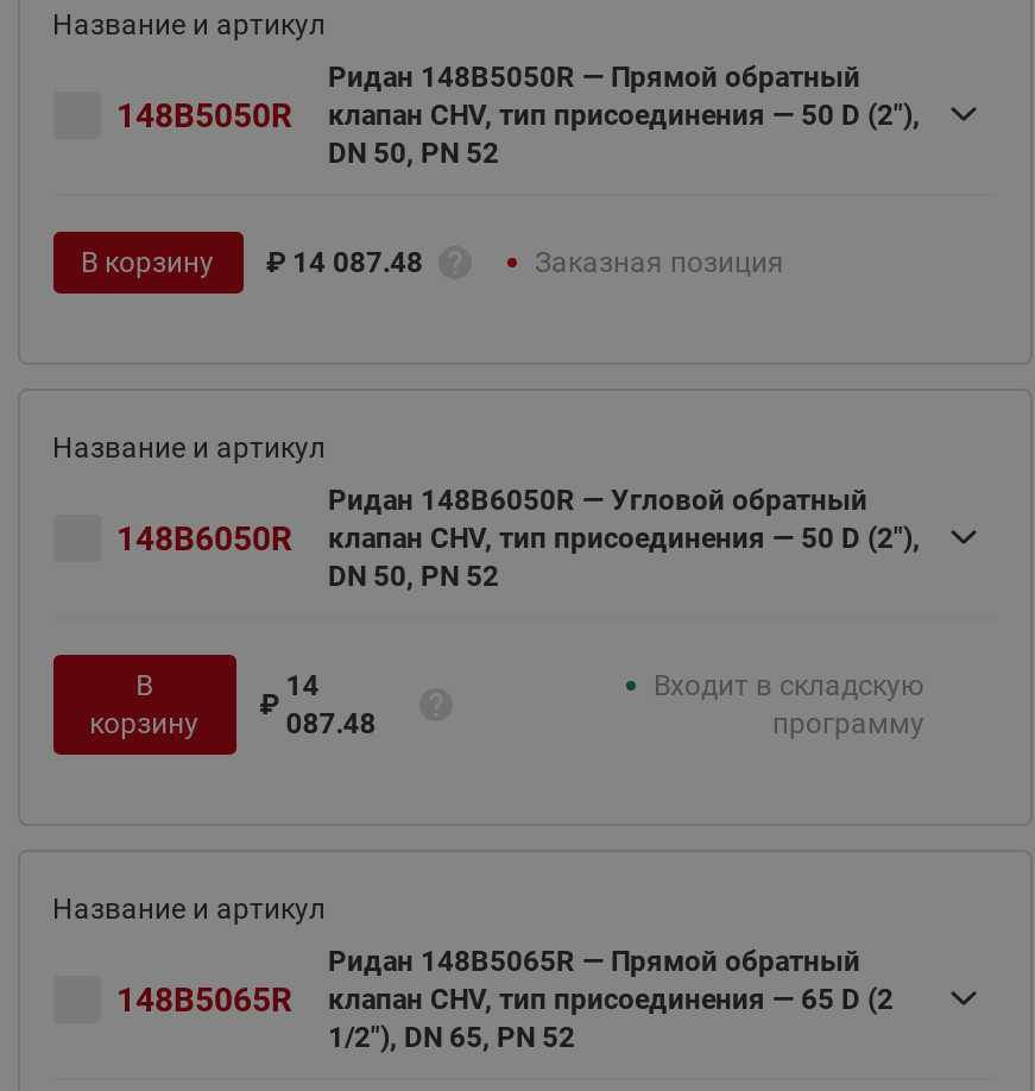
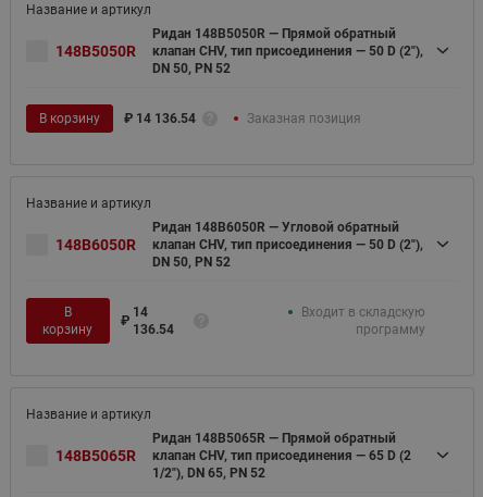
- В корзину ₽ 14 087.48
+ В корзину ₽ 14 136.54

- 087.48
+ 136.54
